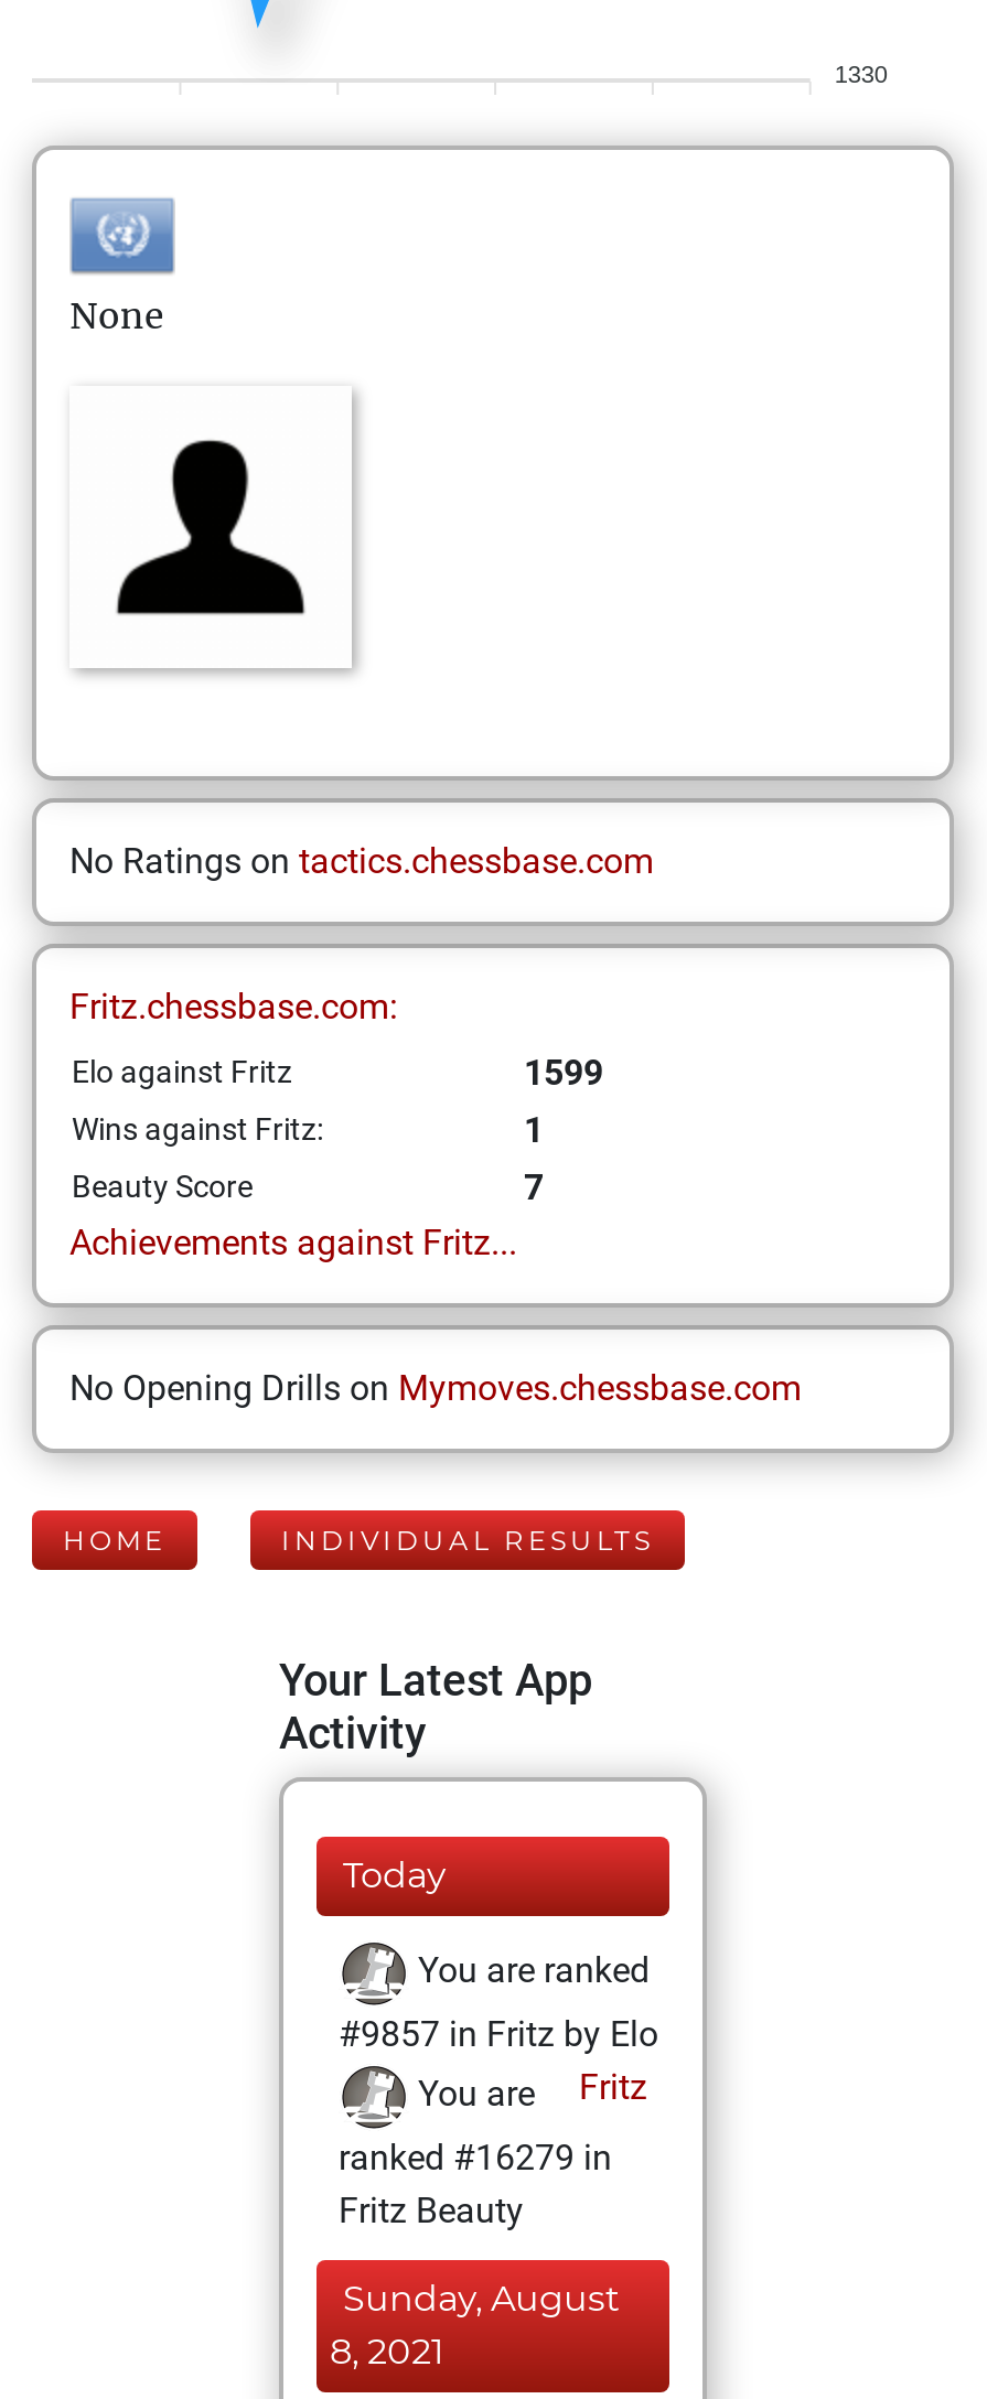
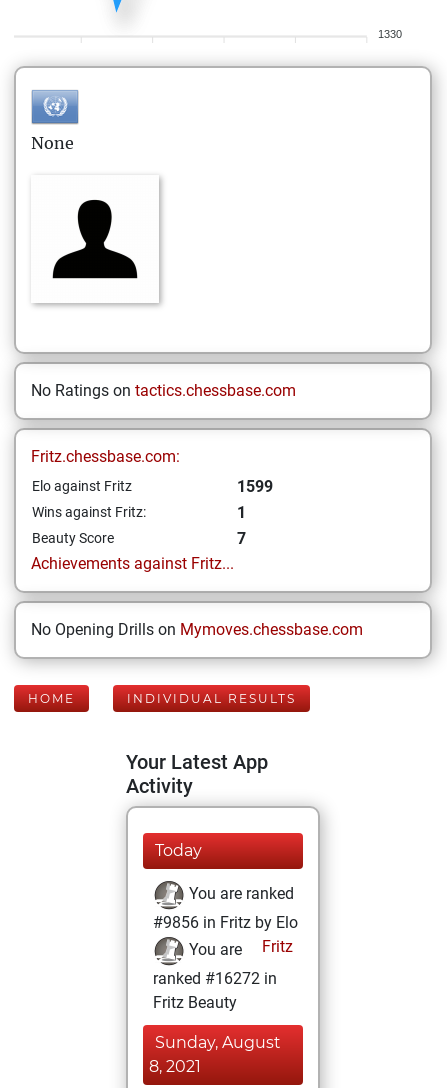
- #9857 in Fritz by Elo
+ #9856 in Fritz by Elo

- ranked #16279 in
+ ranked #16272 in
